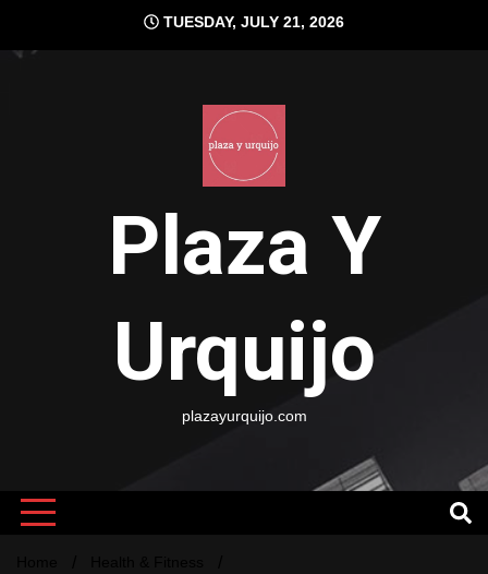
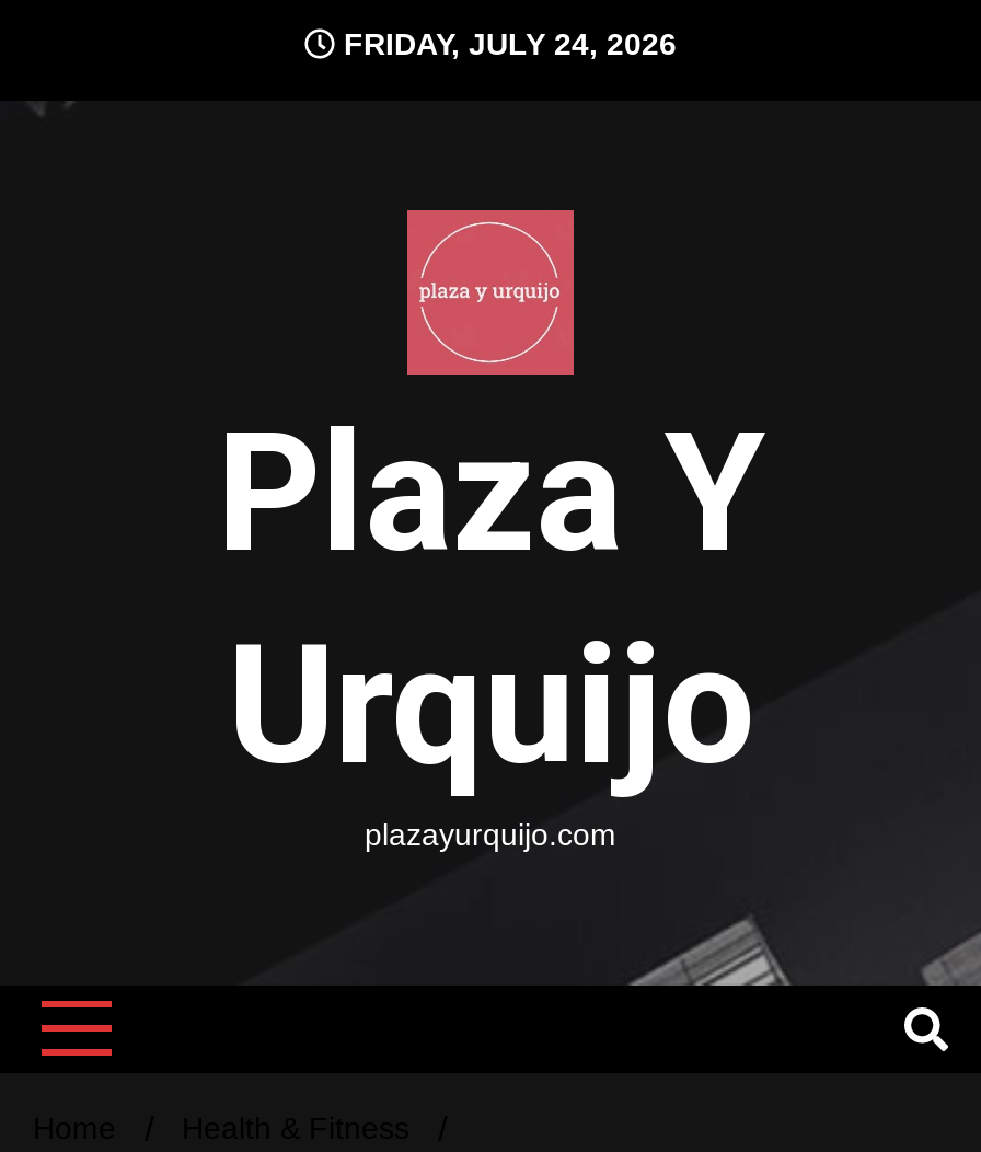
- TUESDAY, JULY 21, 2026
+ FRIDAY, JULY 24, 2026
